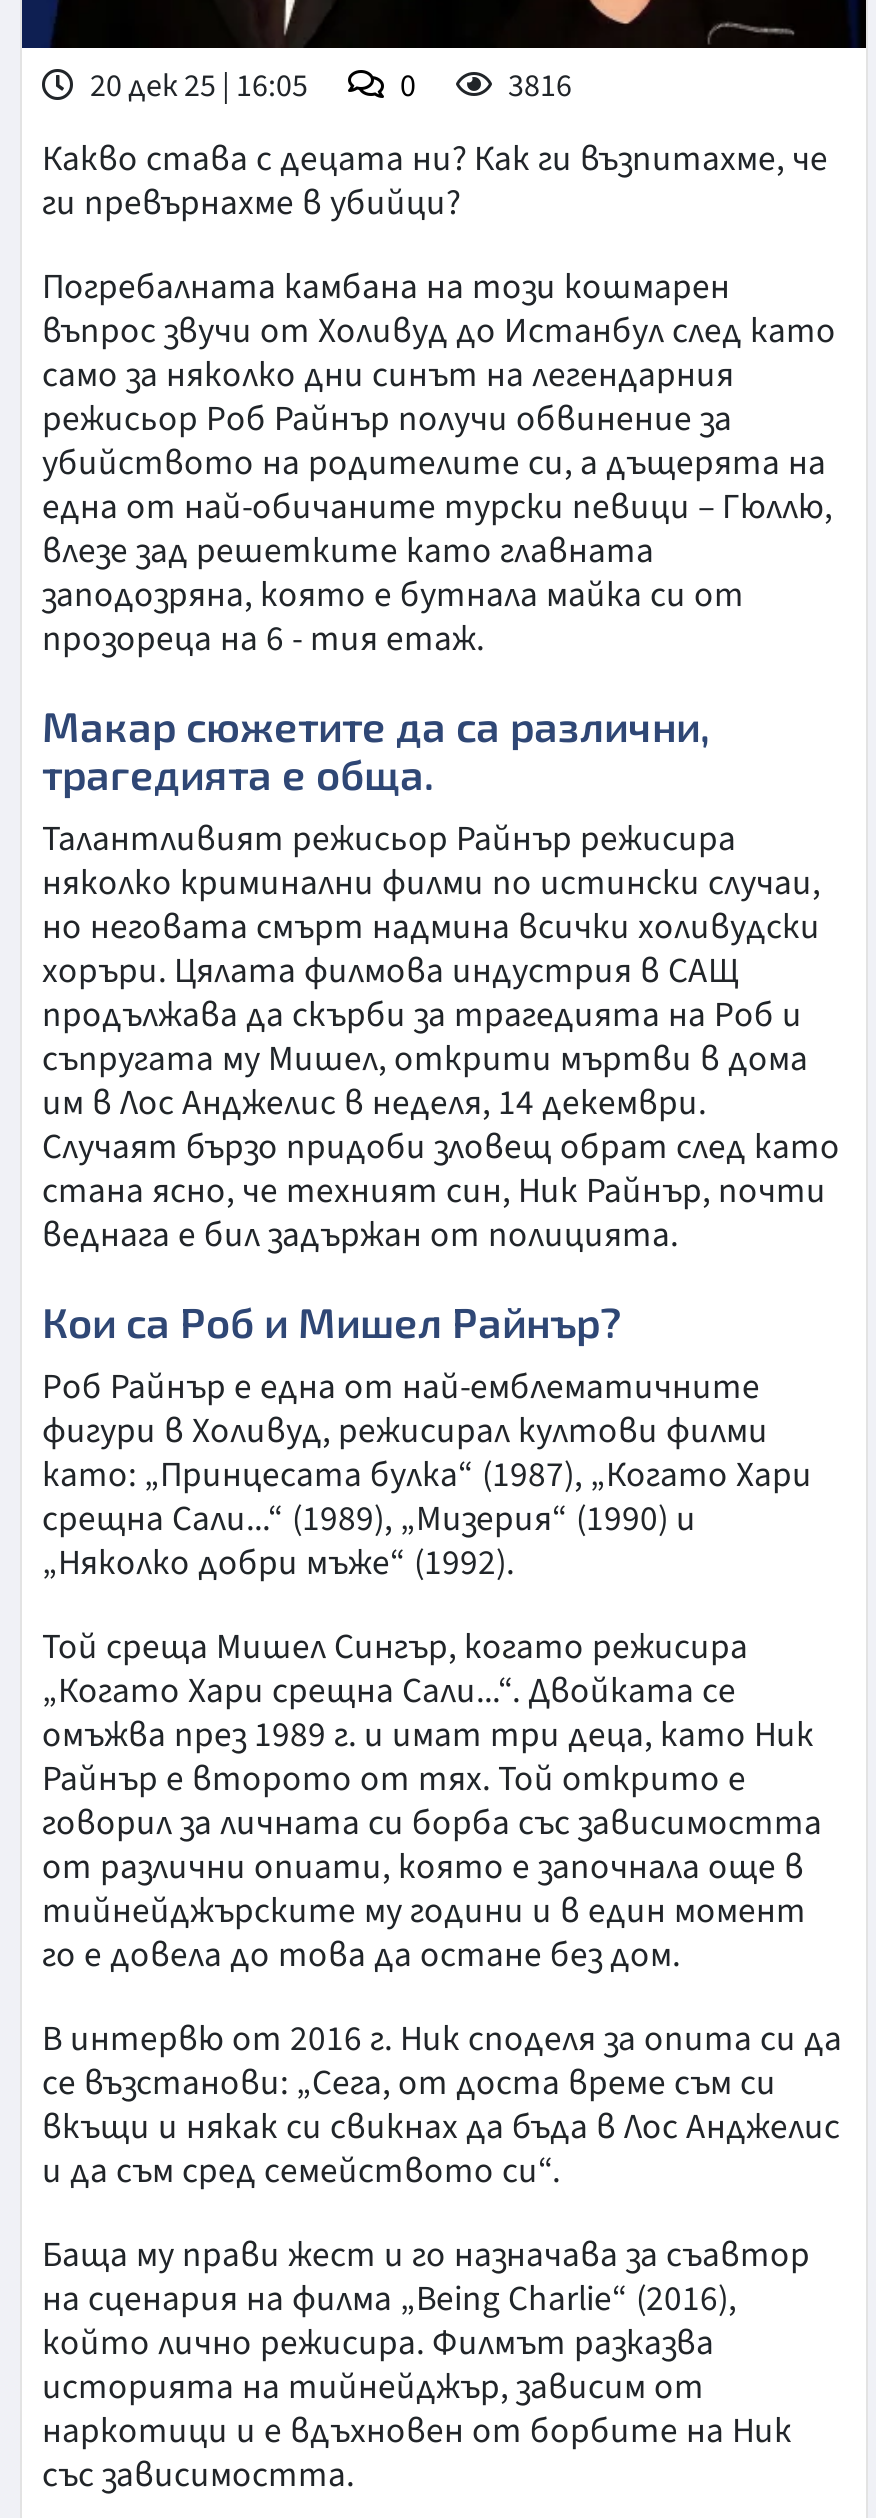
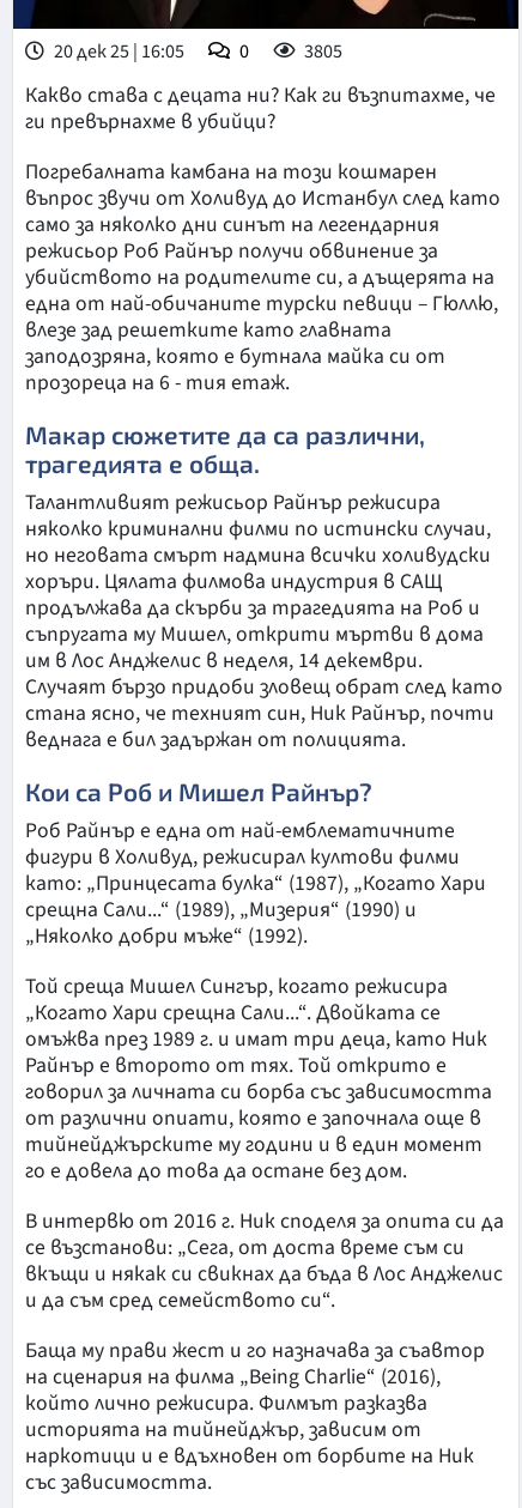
- 3816
+ 3805
